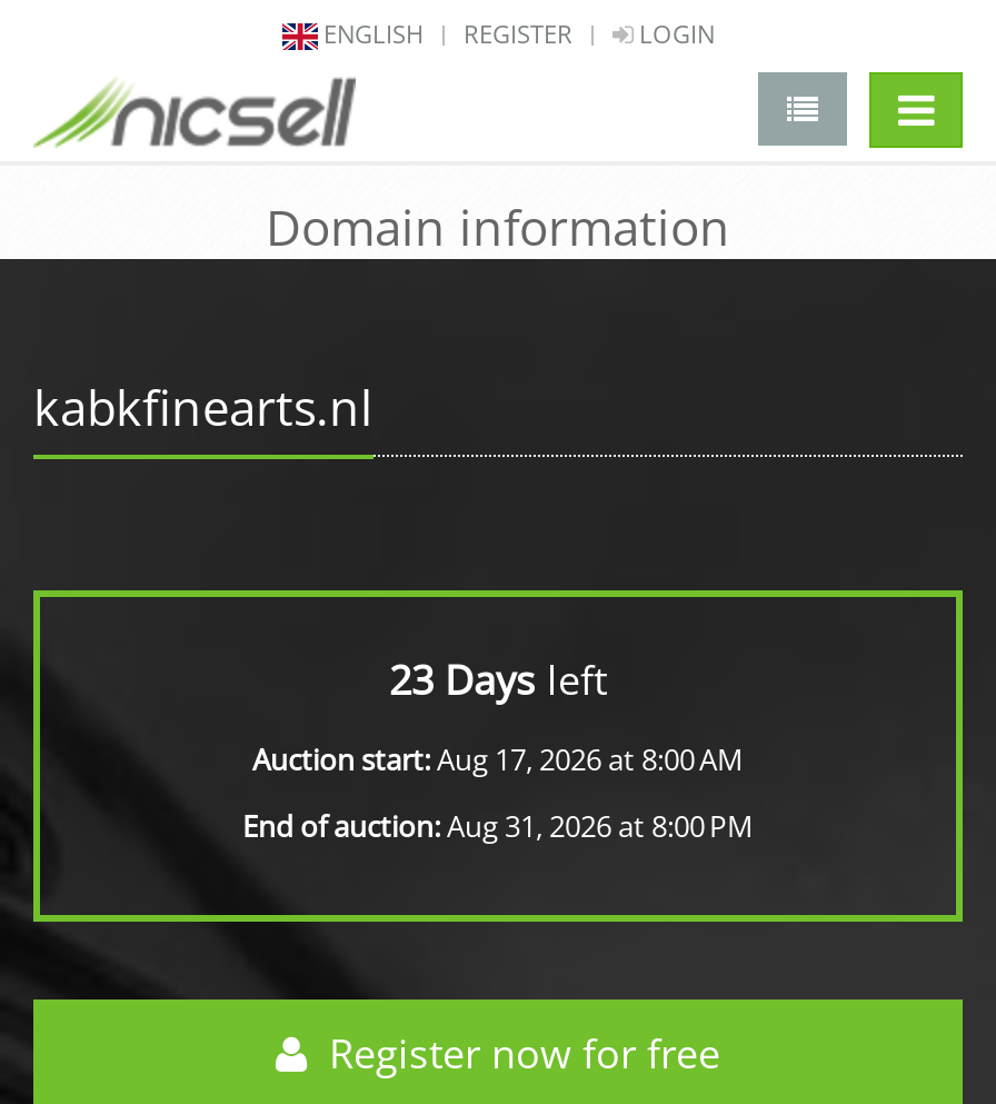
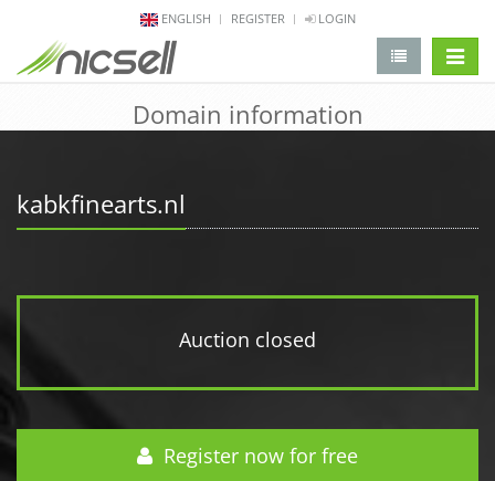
- 23 Days left
- Auction start:Aug 17, 2026 at 8:00 AM
- End of auction:Aug 31, 2026 at 8:00 PM
+ Auction closed
